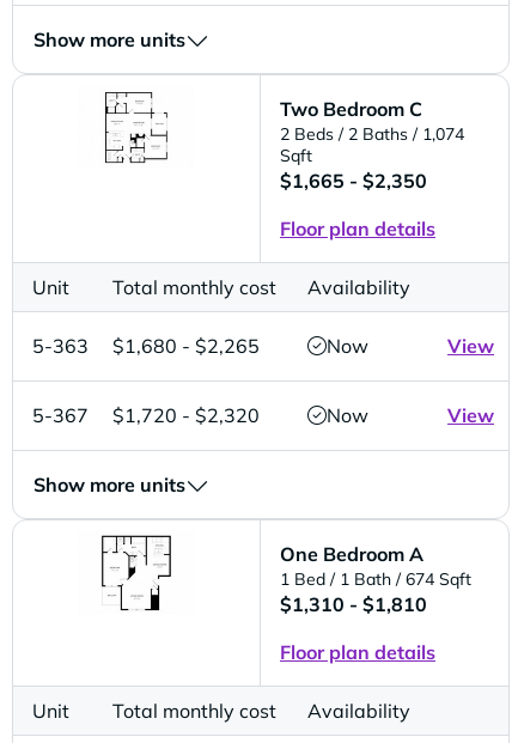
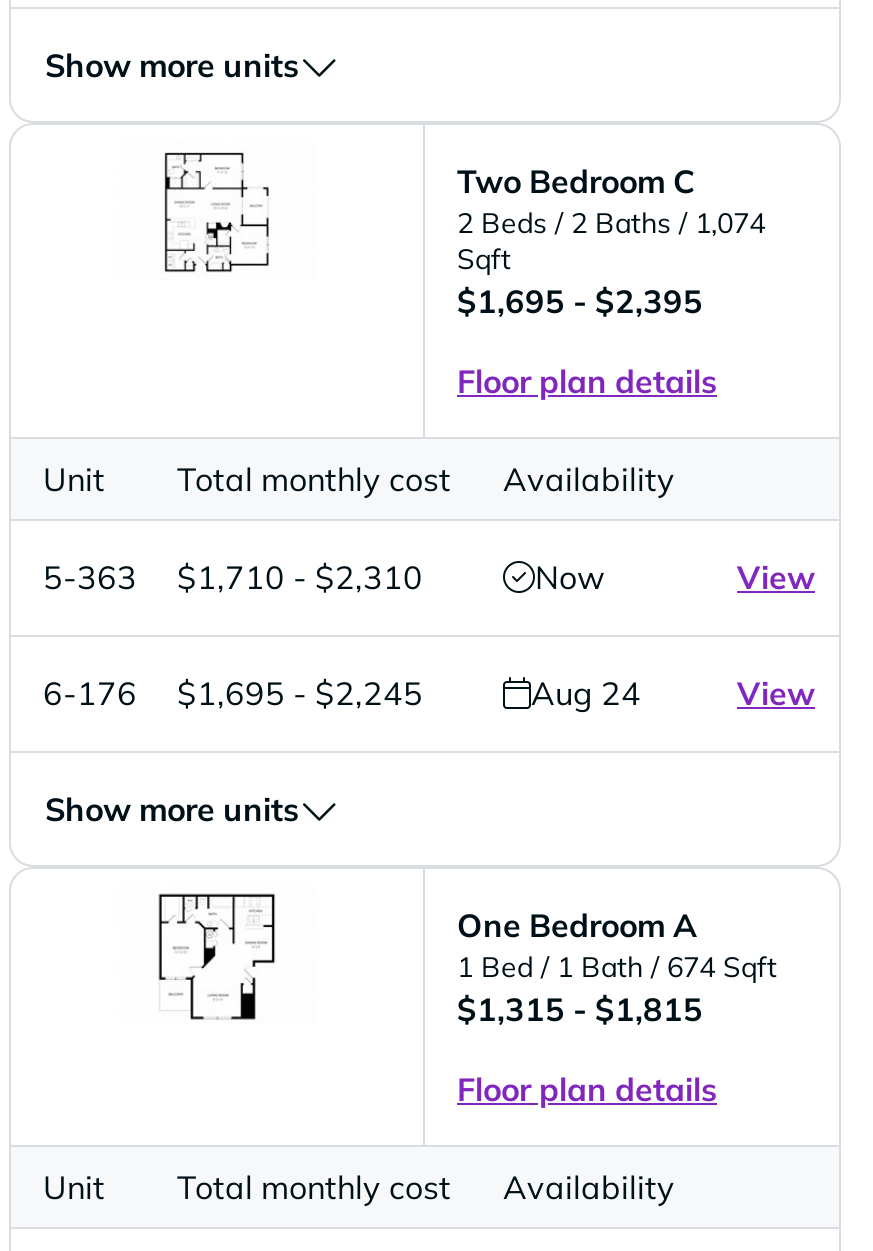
- $1,665 - $2,350
+ $1,695 - $2,395

- 5-363 $1,680 - $2,265
+ 5-363 $1,710 - $2,310

- 5-367
- $1,720 - $2,320
- Now
+ 6-176
+ $1,695 - $2,245
+ Aug 24

- $1,310 - $1,810
+ $1,315 - $1,815
